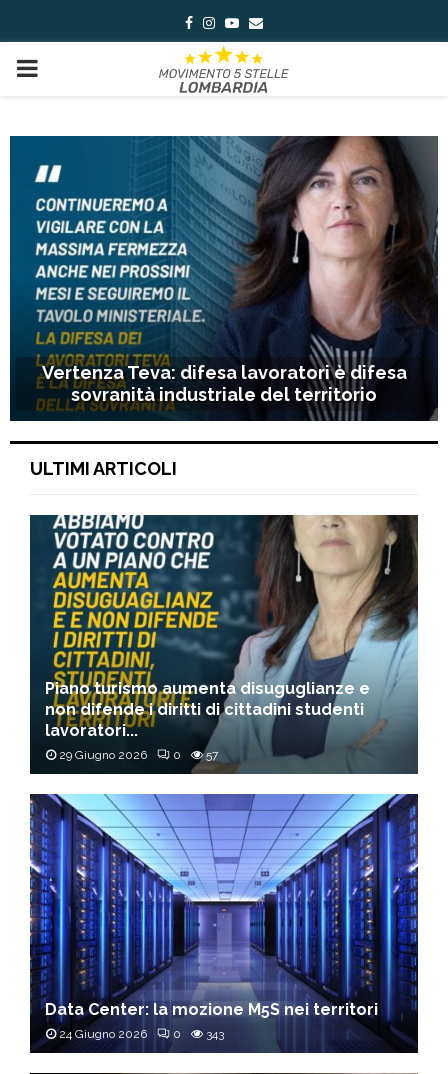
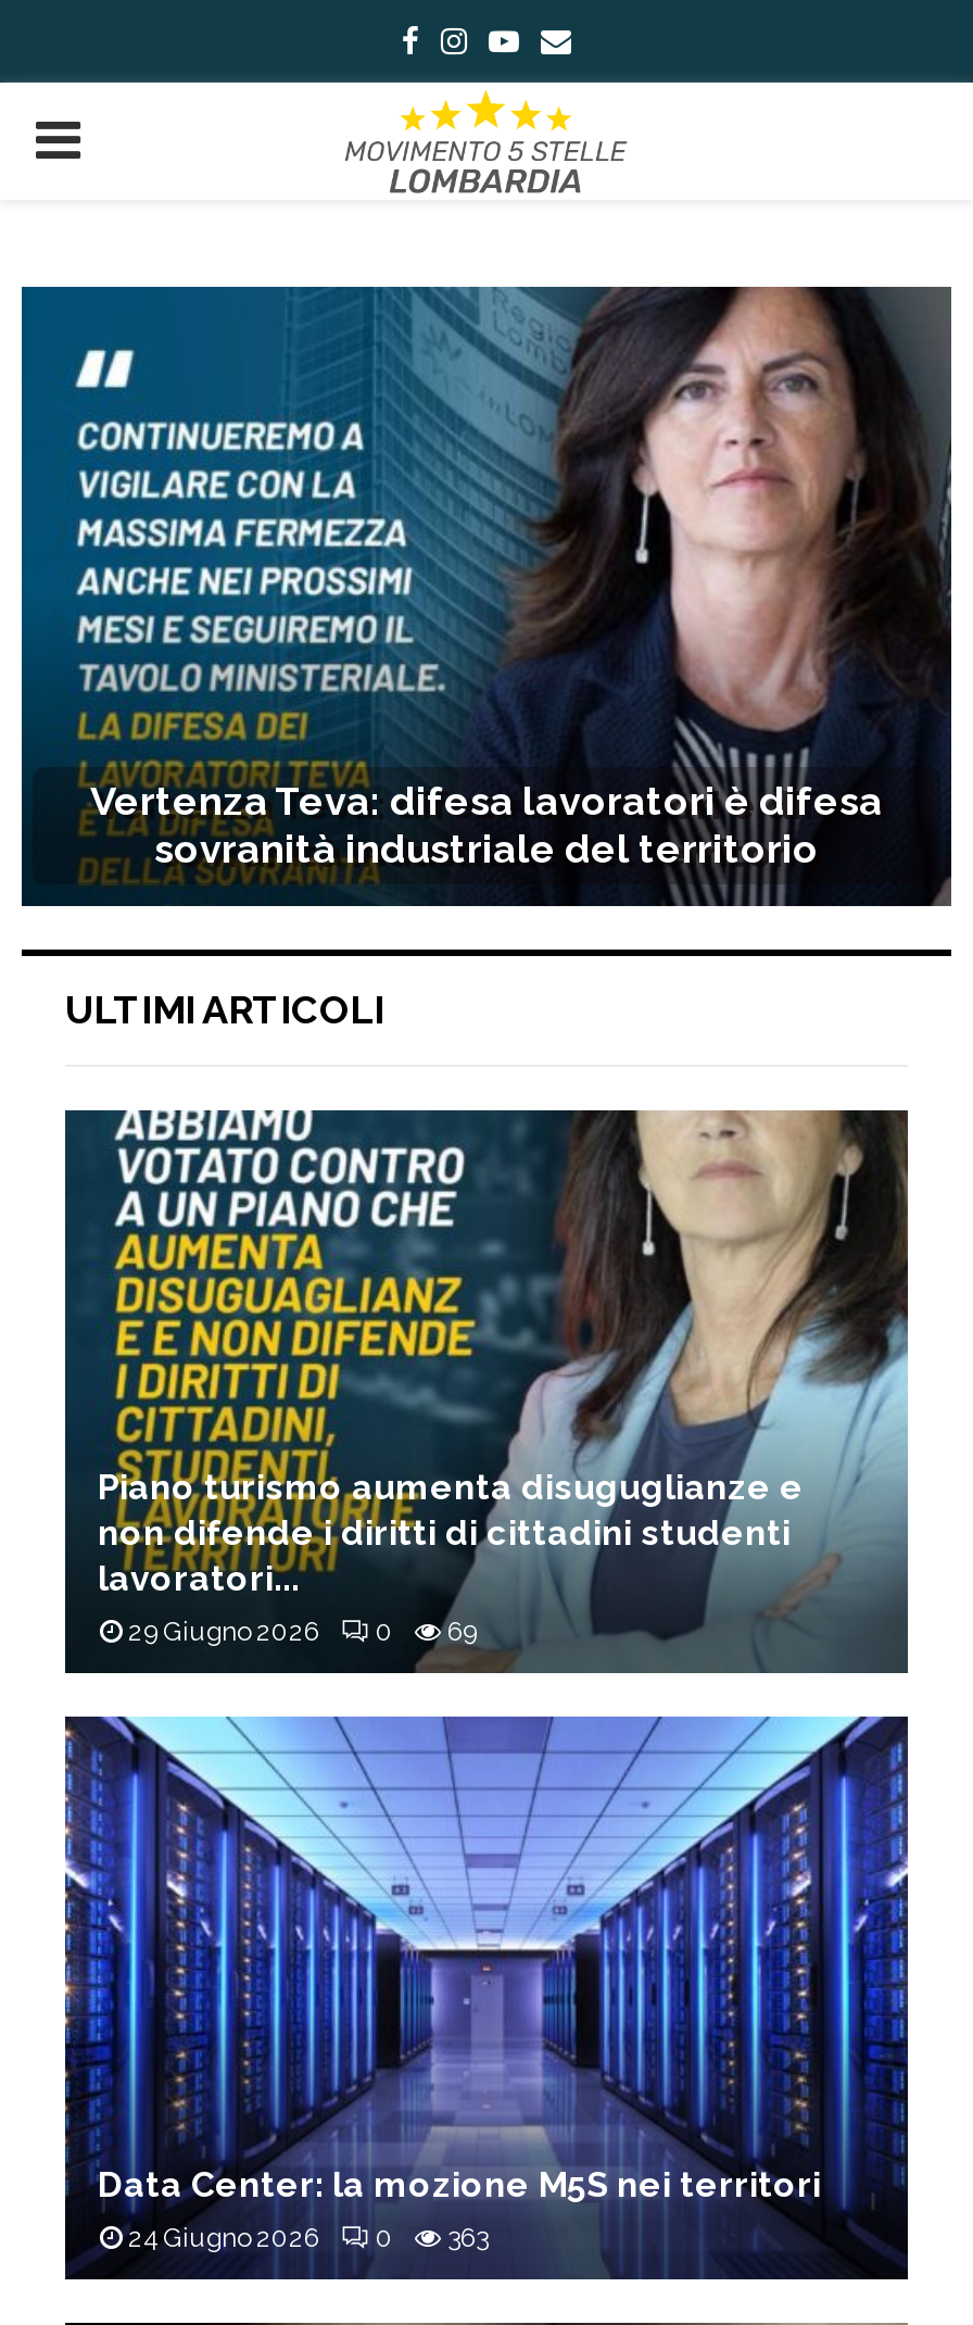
- 57
+ 69

- 343
+ 363
